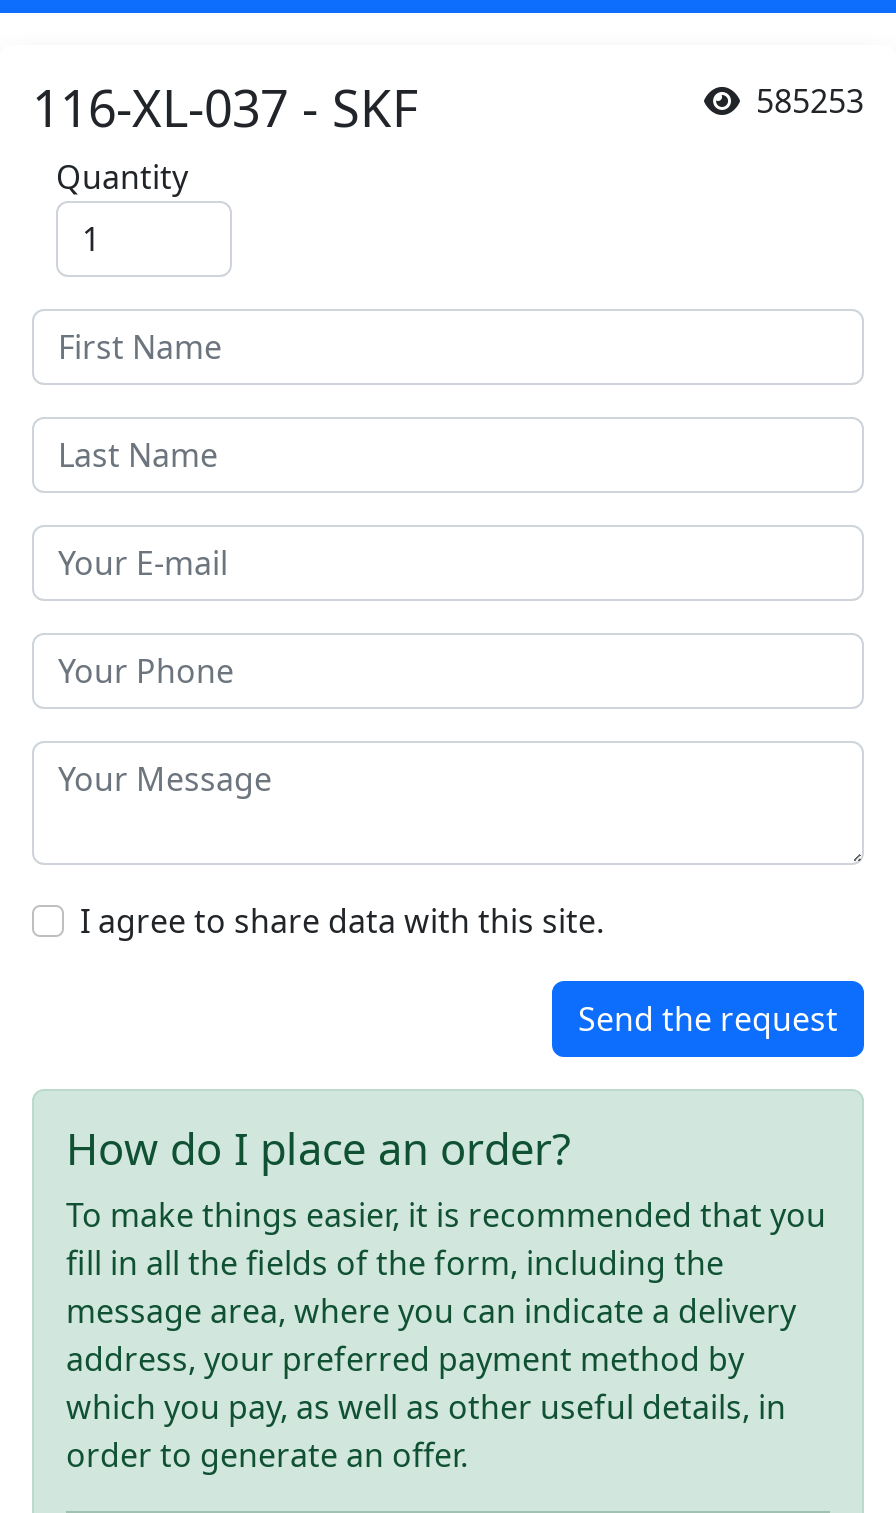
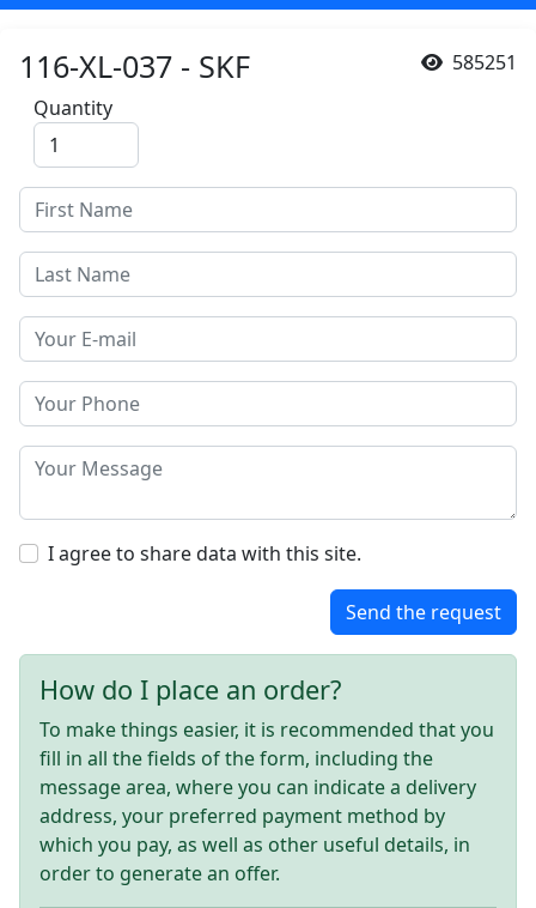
- 585253
+ 585251
